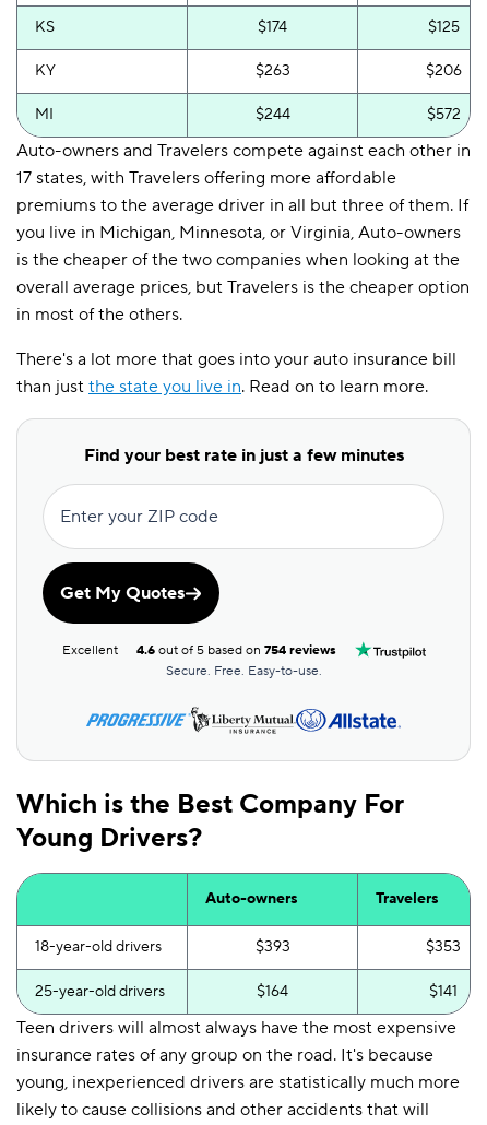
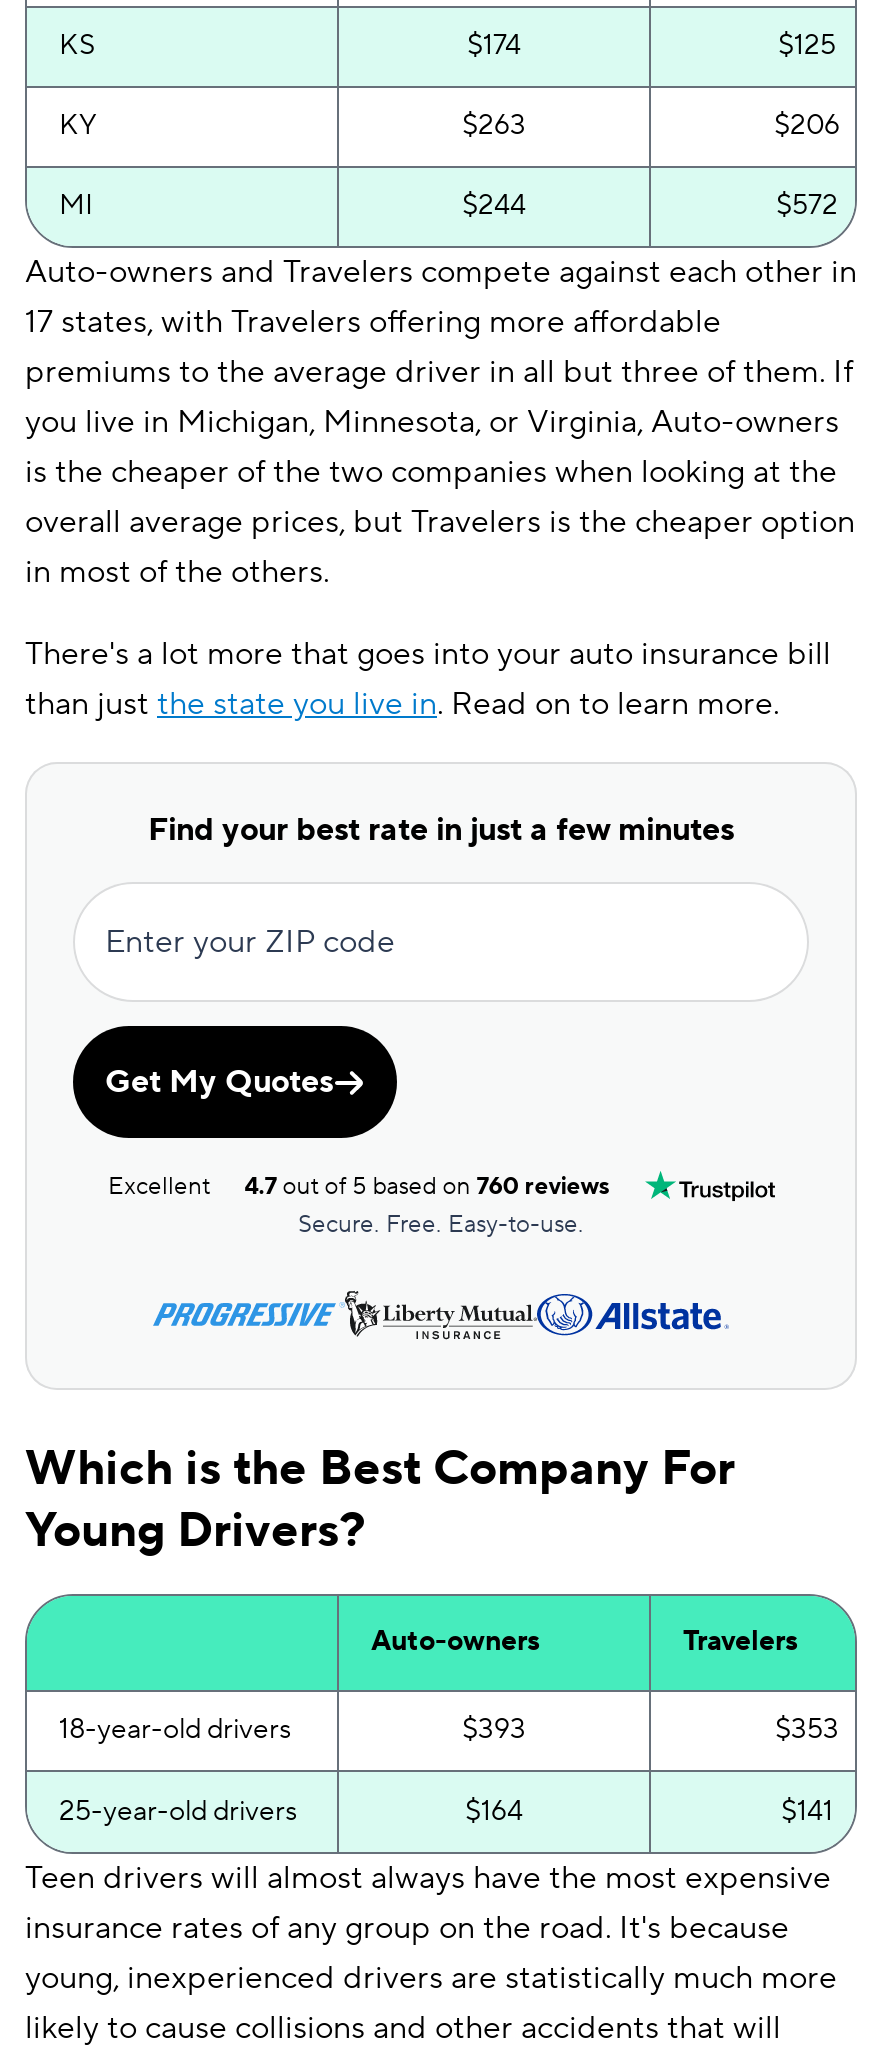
- 4.6 out of 5 based on 754 reviews
+ 4.7 out of 5 based on 760 reviews
